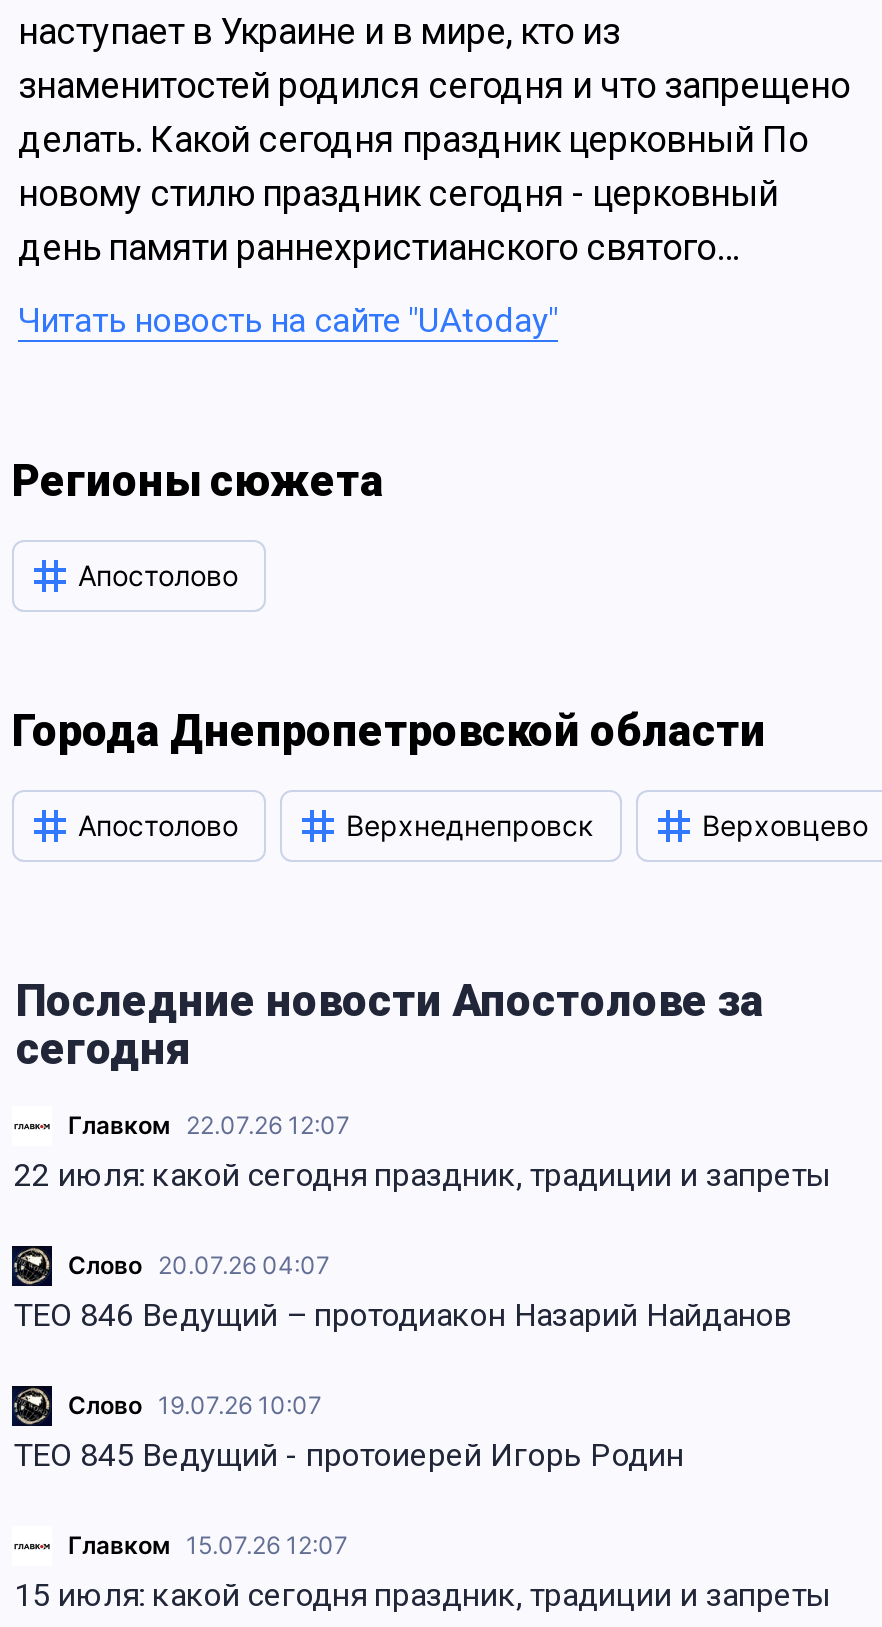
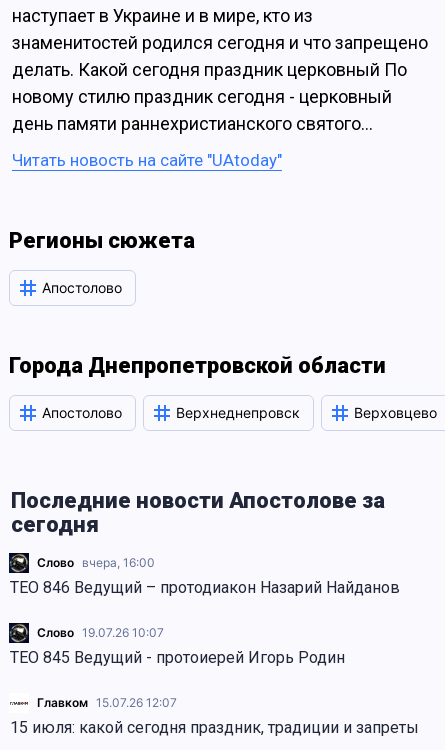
- Главком 22.07.26 12:07
- 22 июля: какой сегодня праздник, традиции и запреты
- Слово 20.07.26 04:07
+ Слово вчера, 16:00
